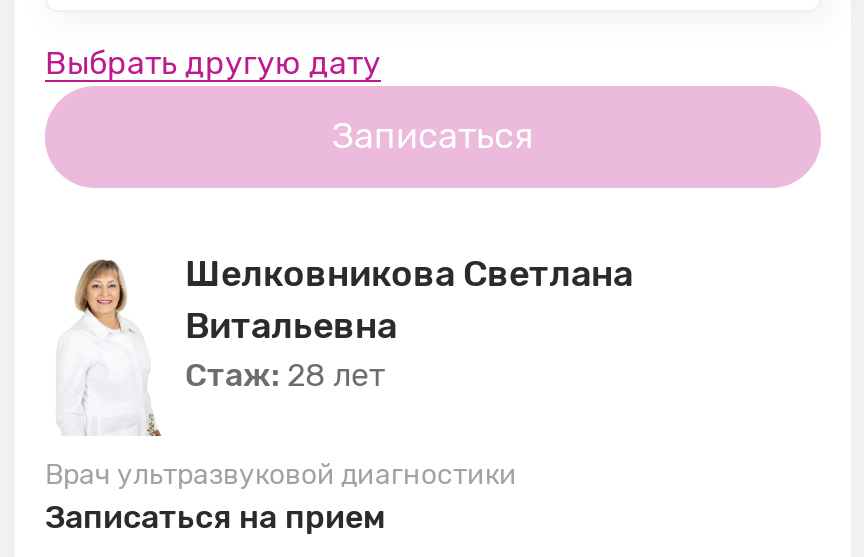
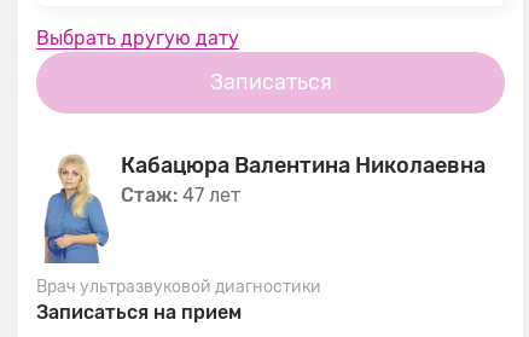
- [image]
- Шелковникова Светлана
- Витальевна
- Стаж: 28 лет
+ [image]
+ Кабацюра Валентина Николаевна
+ Стаж: 47 лет
